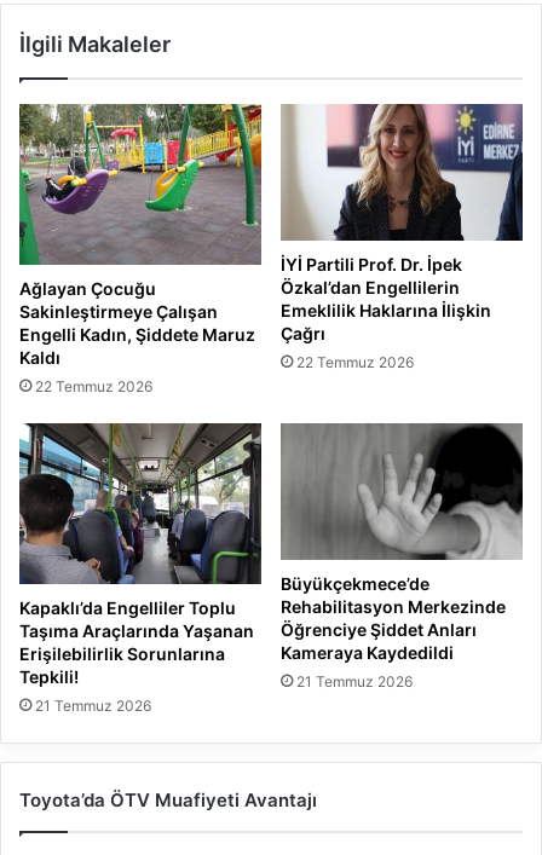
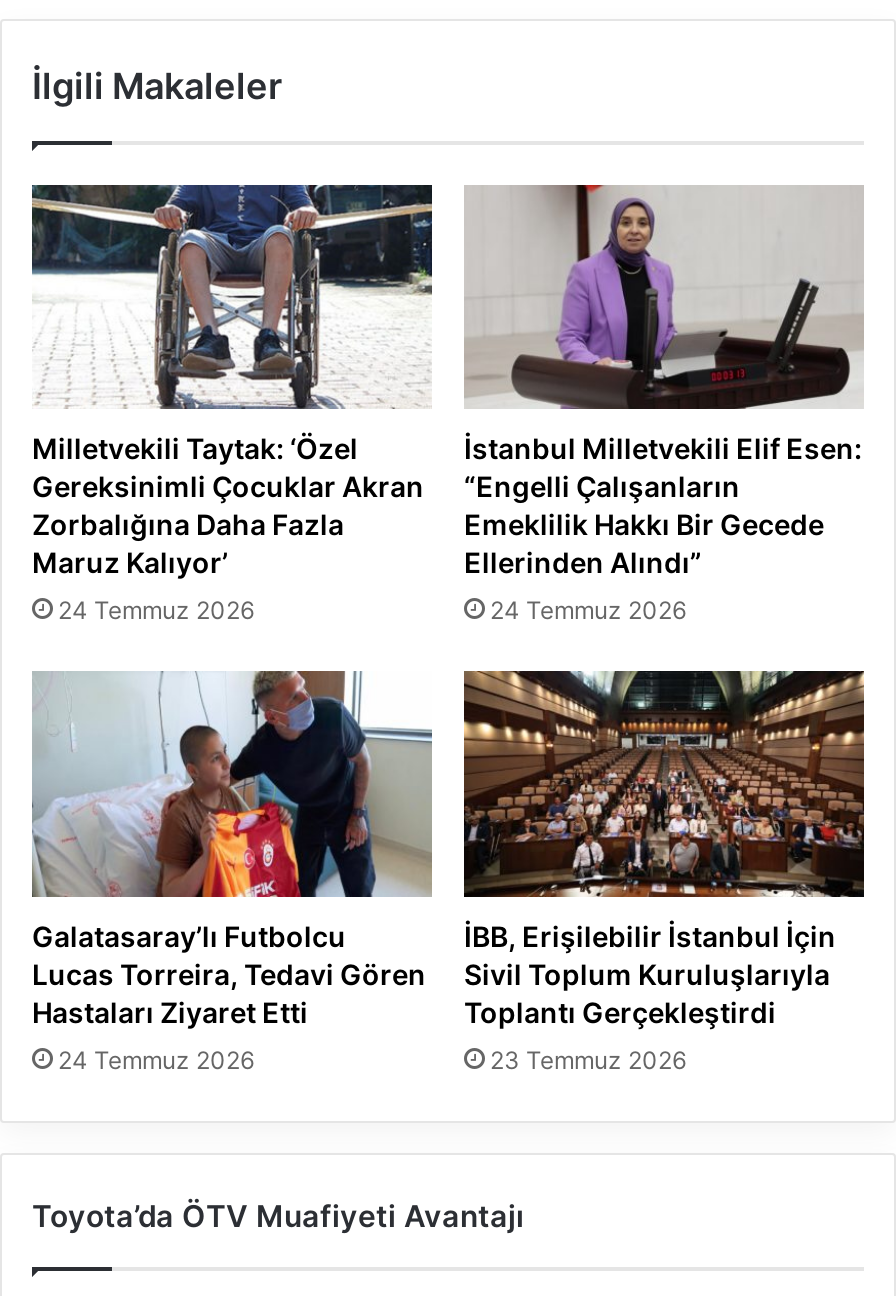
- [image]
- Ağlayan Çocuğu
- Sakinleştirmeye Çalışan
- Engelli Kadın, Şiddete Maruz
- Kaldı
+ [image]
+ Milletvekili Taytak: ‘Özel
+ Gereksinimli Çocuklar Akran
+ Zorbalığına Daha Fazla
+ Maruz Kalıyor’

- [image]
- İYİ Partili Prof. Dr. İpek
- Özkal’dan Engellilerin
- Emeklilik Haklarına İlişkin
- Çağrı
+ [image]
+ İstanbul Milletvekili Elif Esen:
+ “Engelli Çalışanların
+ Emeklilik Hakkı Bir Gecede
+ Ellerinden Alındı”

- 22 Temmuz 2026
+ 24 Temmuz 2026

- 22 Temmuz 2026
+ 24 Temmuz 2026

- [image]
- Büyükçekmece’de
- Rehabilitasyon Merkezinde
- Öğrenciye Şiddet Anları
- Kameraya Kaydedildi
+ [image]
+ İBB, Erişilebilir İstanbul İçin
+ Sivil Toplum Kuruluşlarıyla
+ Toplantı Gerçekleştirdi

- [image]
+ [image]

- Kapaklı’da Engelliler Toplu
- Taşıma Araçlarında Yaşanan
- Erişilebilirlik Sorunlarına
- Tepkili!
+ Galatasaray’lı Futbolcu
+ Lucas Torreira, Tedavi Gören
+ Hastaları Ziyaret Etti

- 21 Temmuz 2026
+ 23 Temmuz 2026

- 21 Temmuz 2026
+ 24 Temmuz 2026
